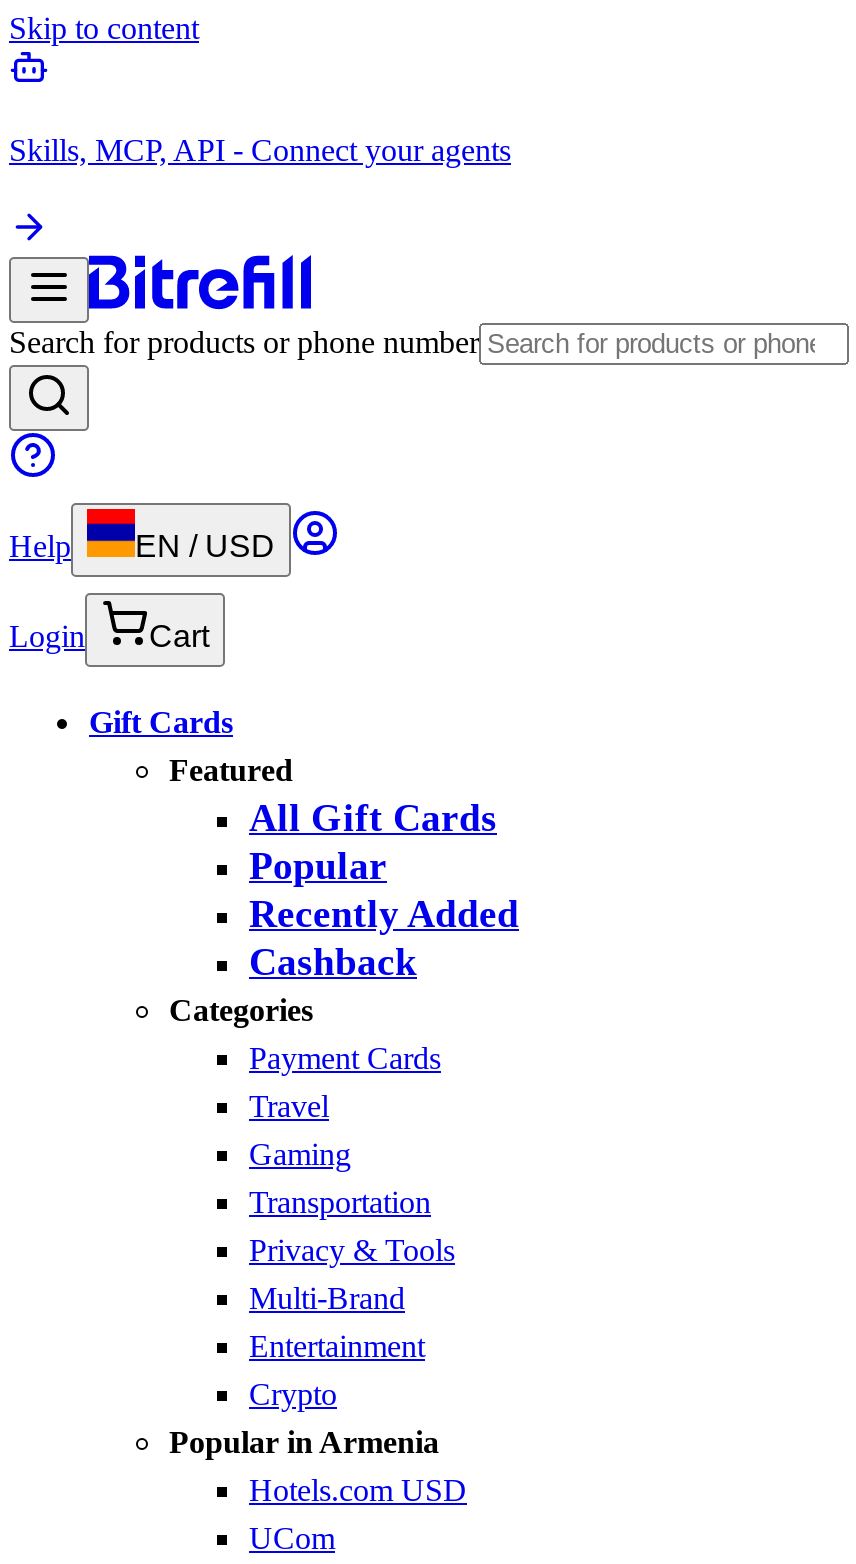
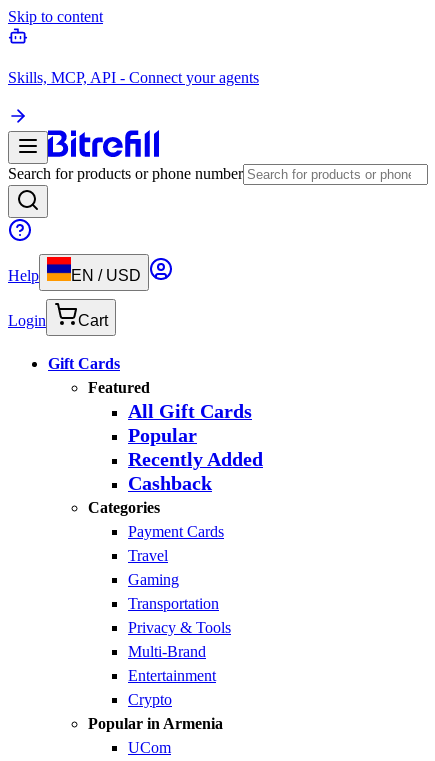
- Hotels.com USD
